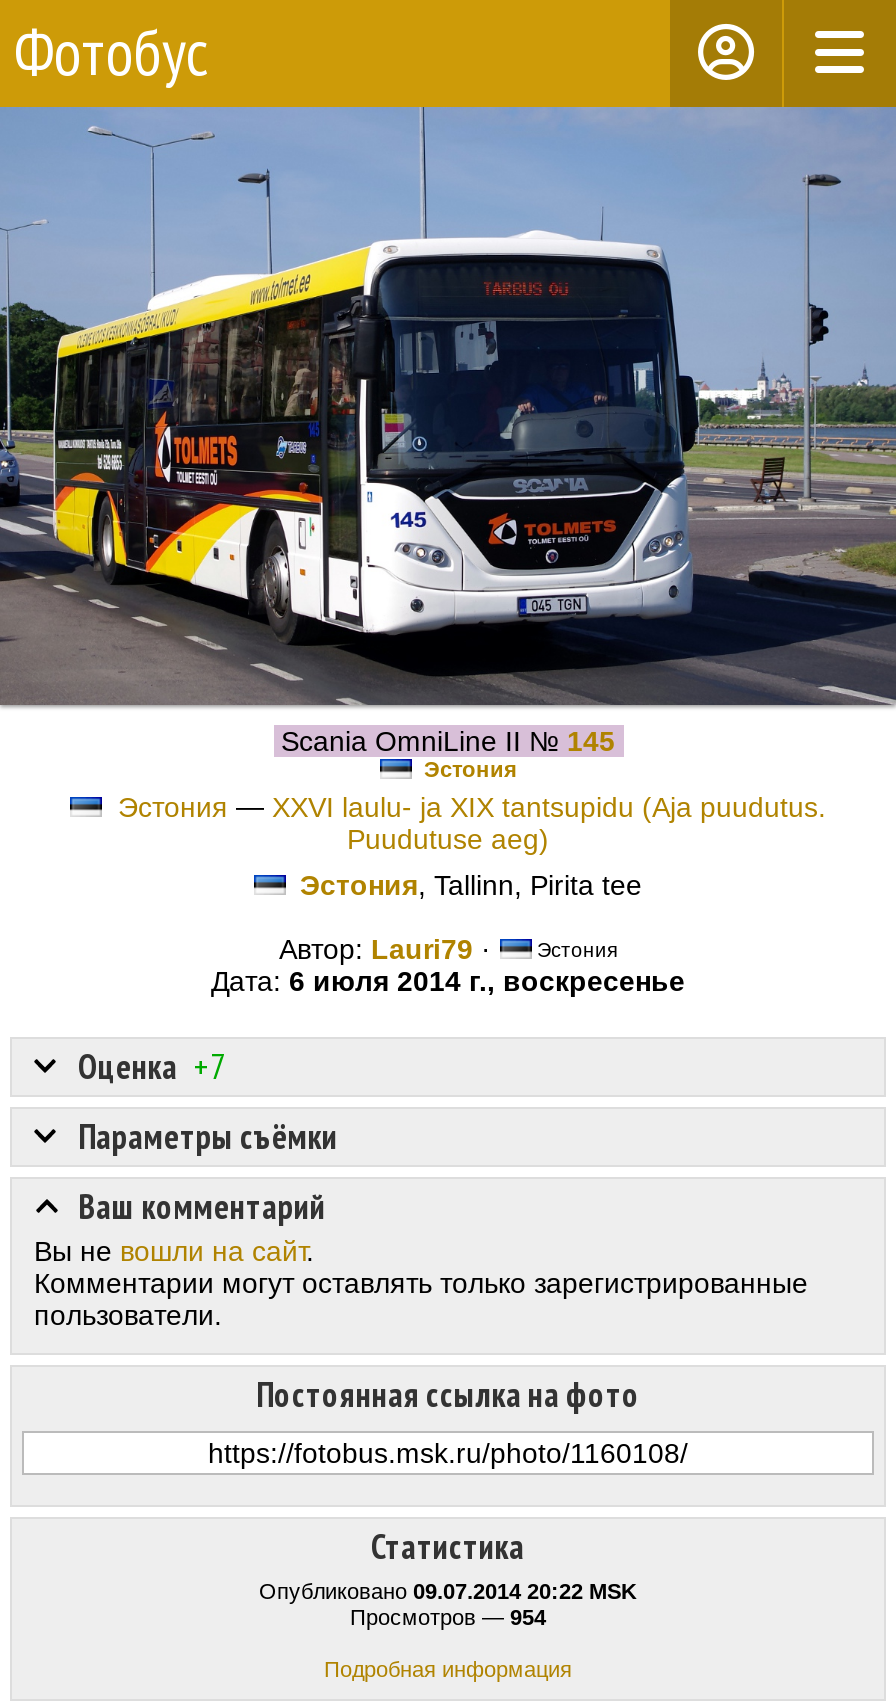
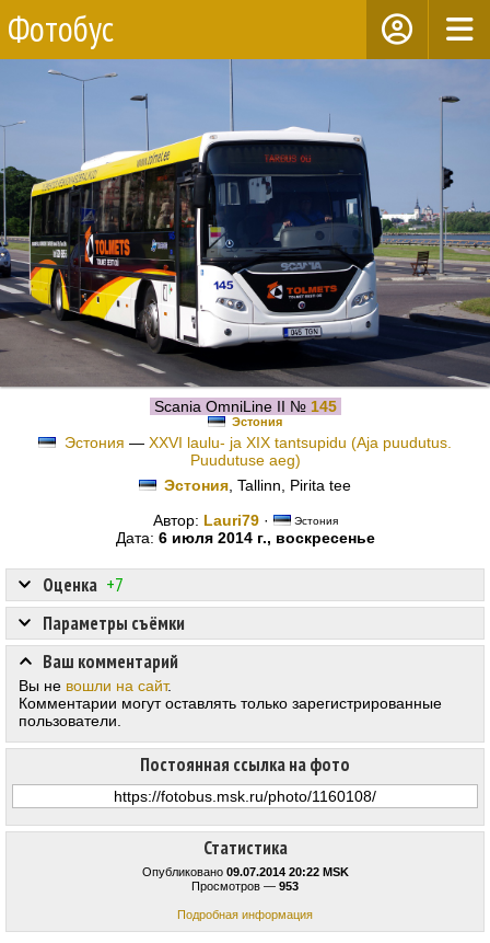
- Просмотров — 954
+ Просмотров — 953
